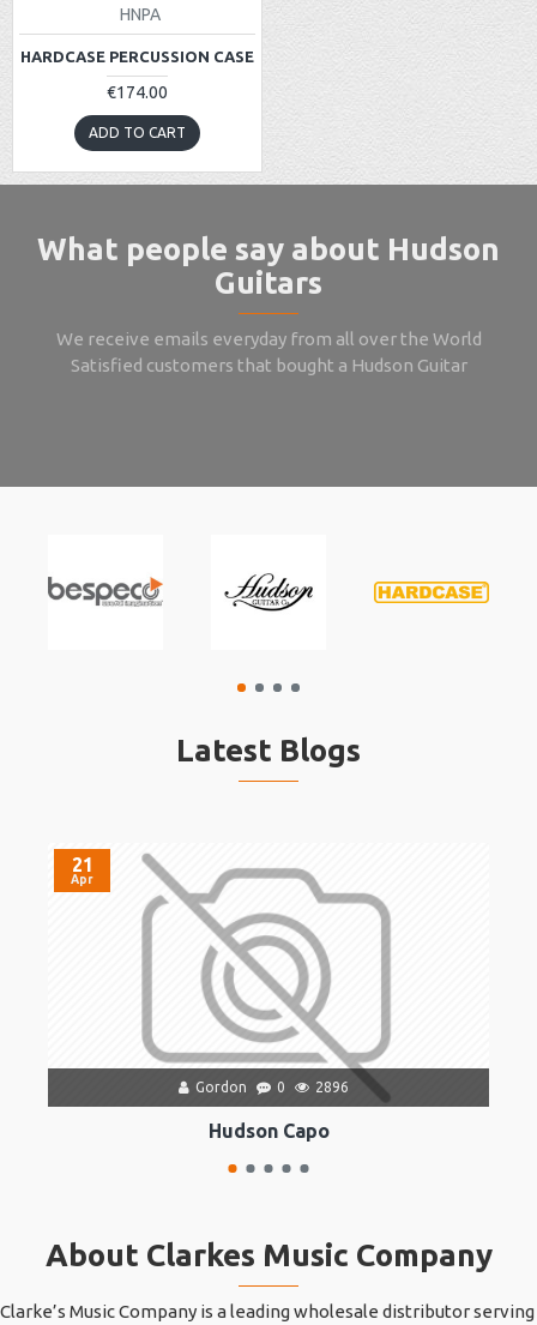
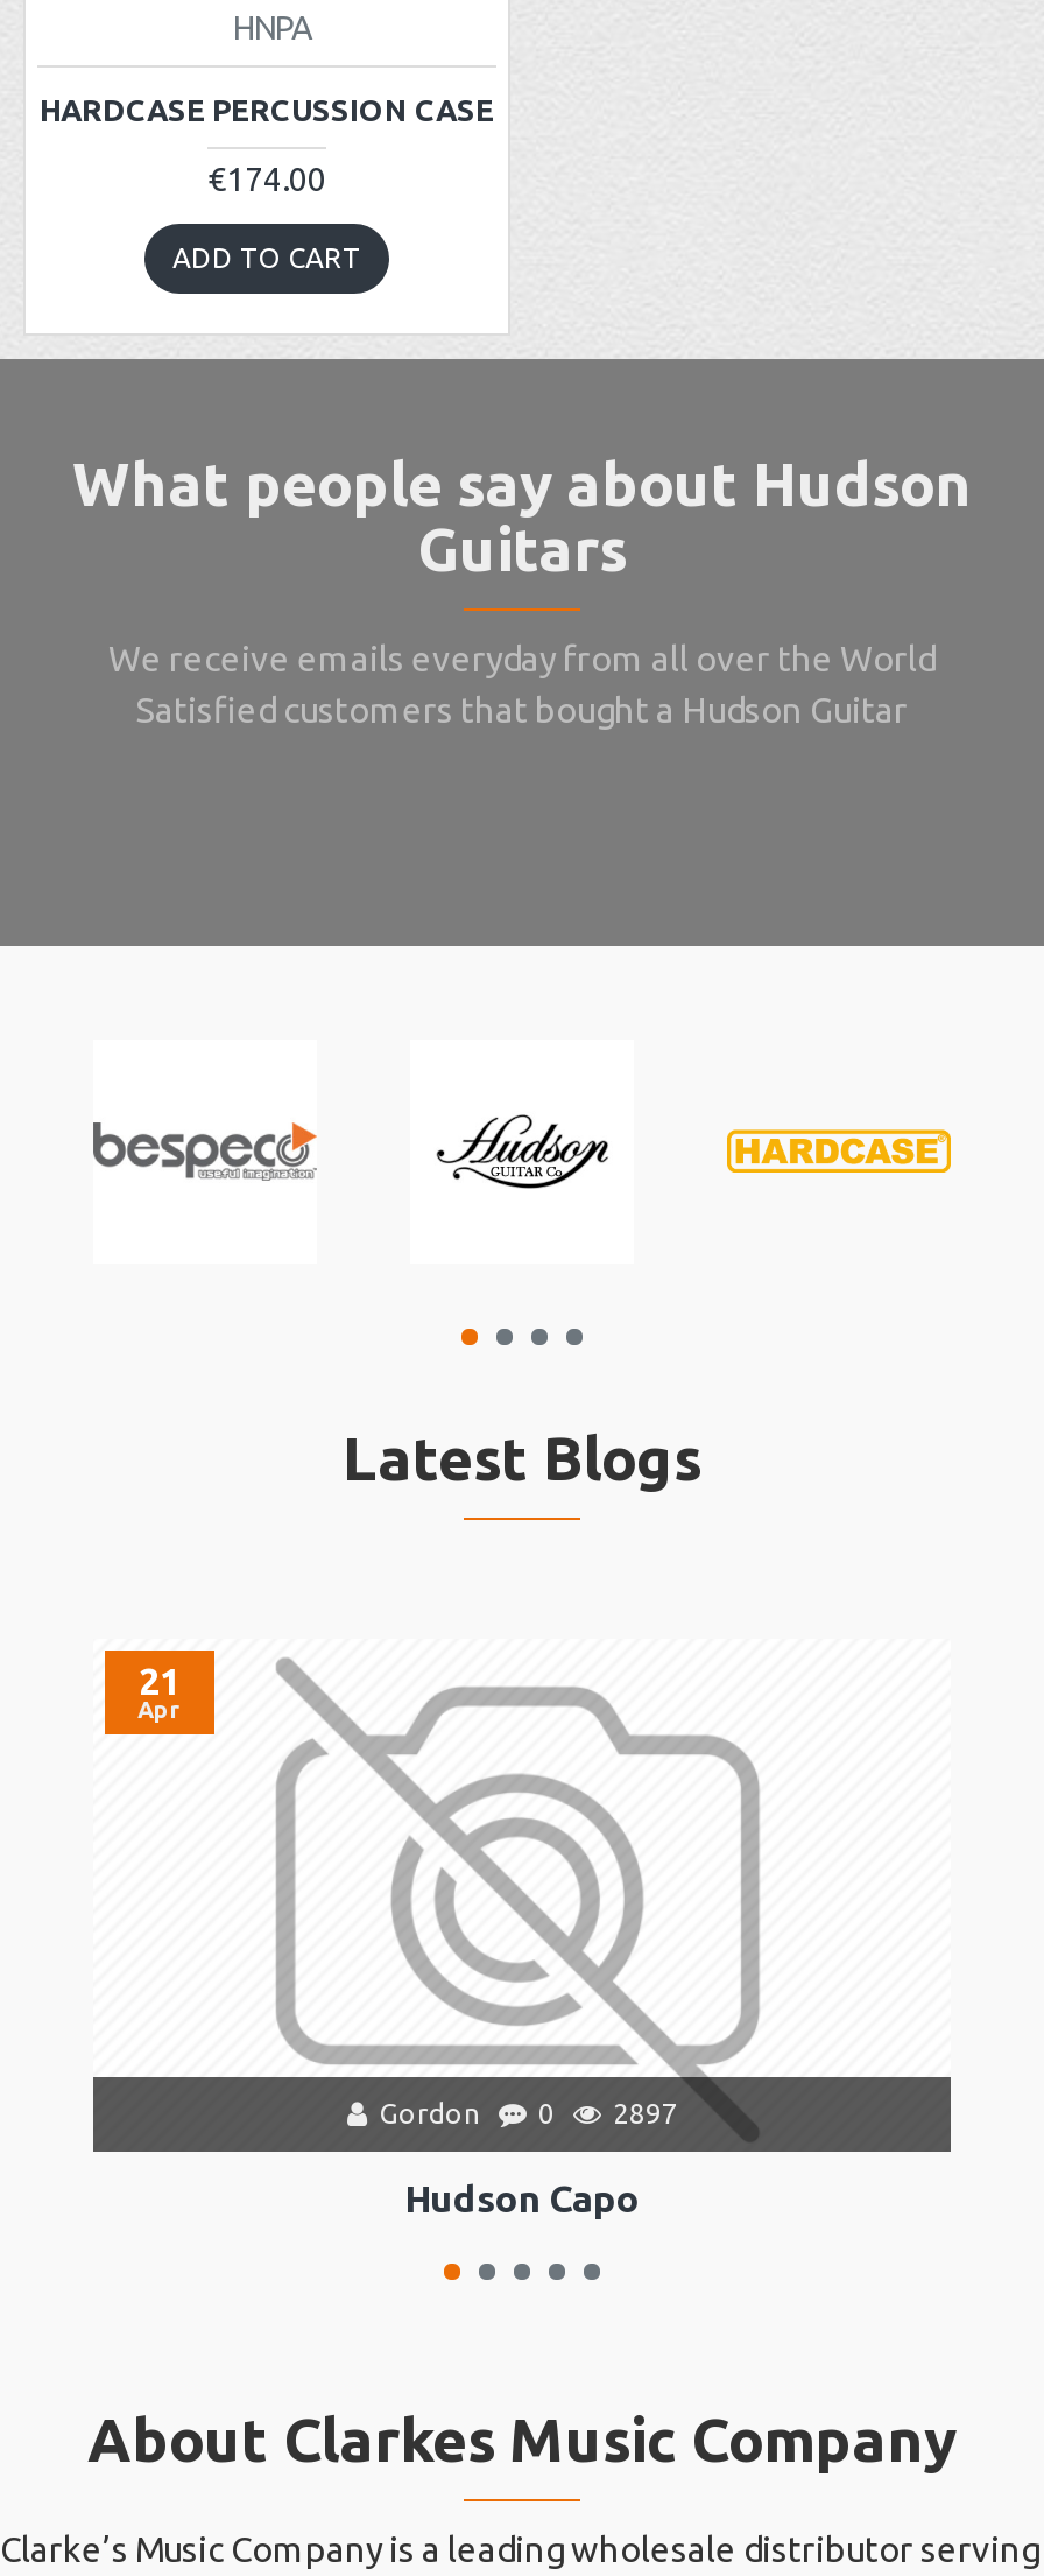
- Gordon 0 2896
+ Gordon 0 2897
